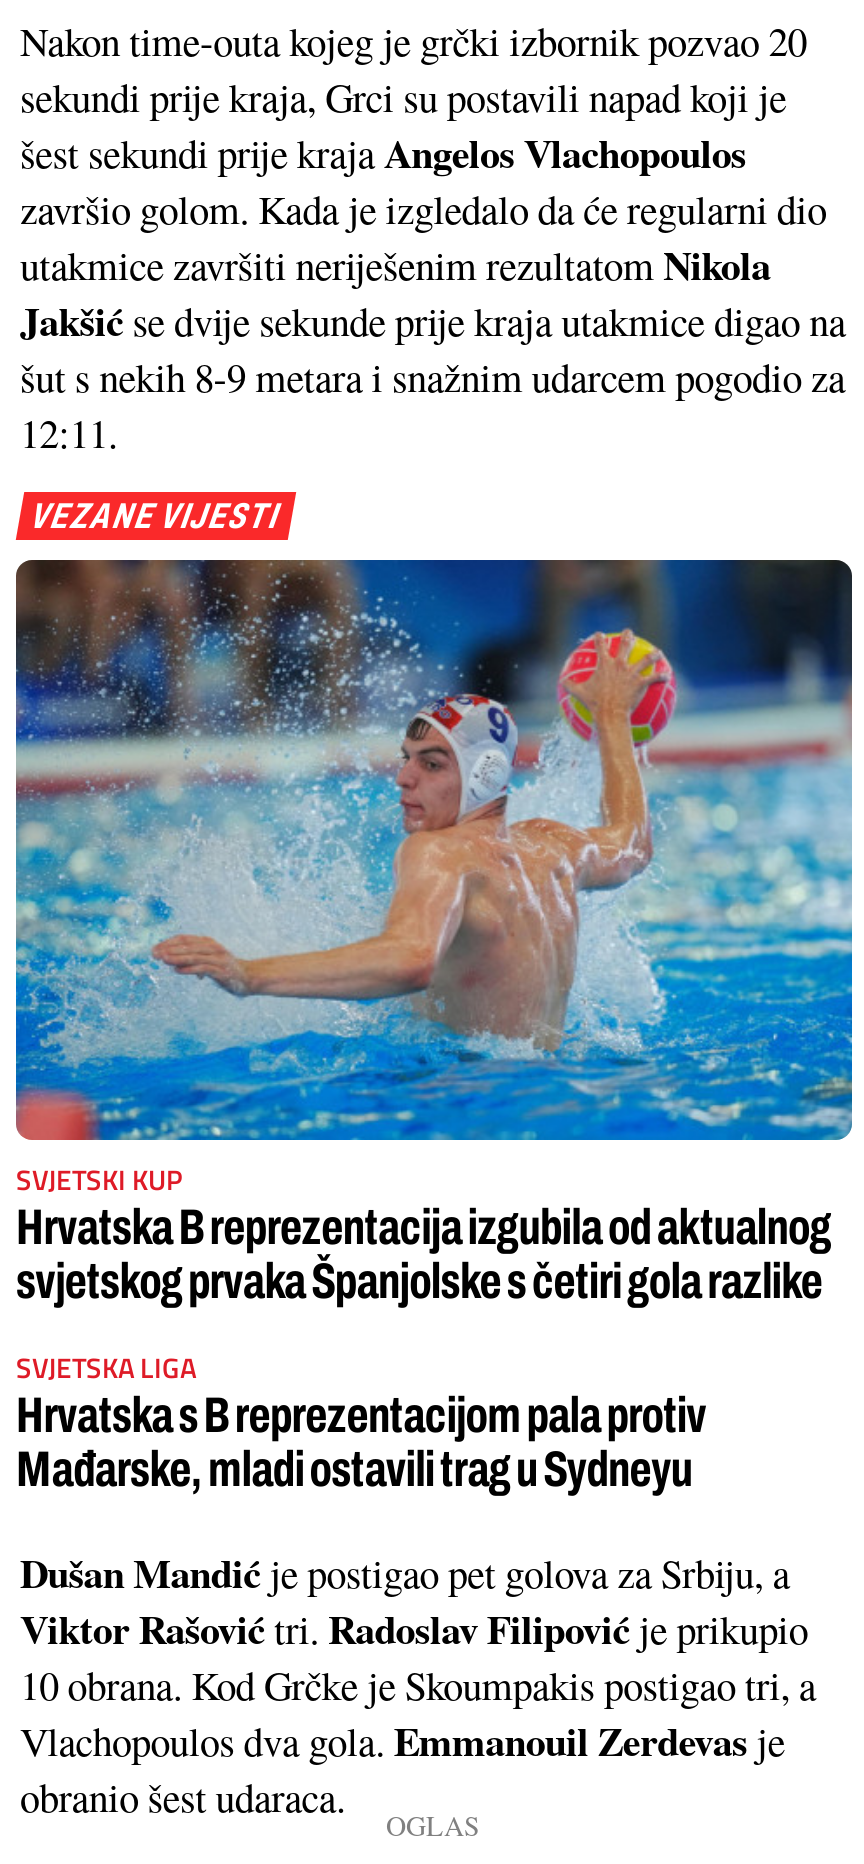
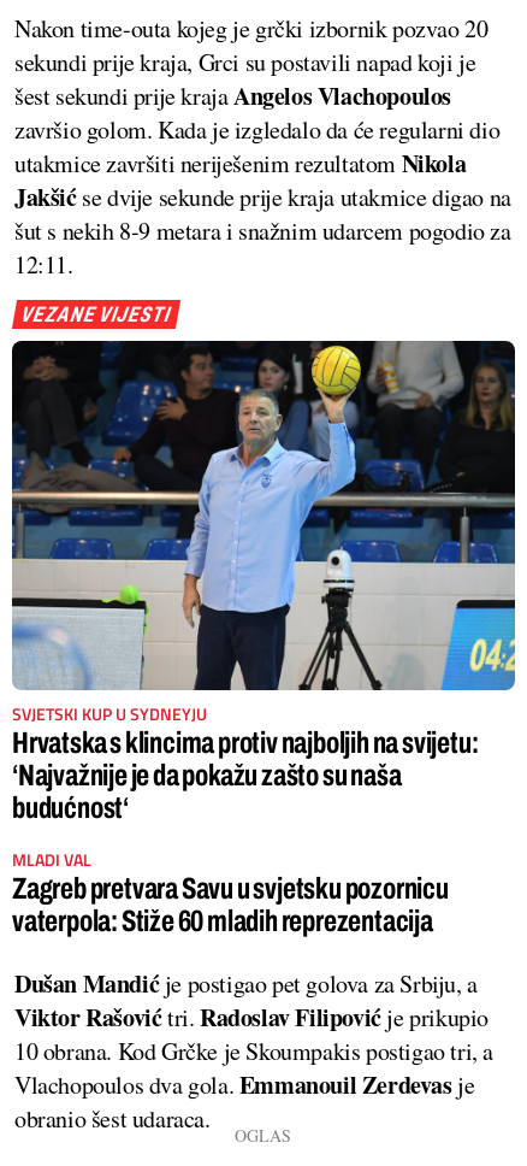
- [image]
- SVJETSKI KUP
- Hrvatska B reprezentacija izgubila od aktualnog
- svjetskog prvaka Španjolske s četiri gola razlike
+ [image]
+ SVJETSKI KUP U SYDNEYJU
+ Hrvatska s klincima protiv najboljih na svijetu:
+ ‘Najvažnije je da pokažu zašto su naša
+ budućnost‘

- SVJETSKA LIGA
- Hrvatska s B reprezentacijom pala protiv
- Mađarske, mladi ostavili trag u Sydneyu
+ MLADI VAL
+ Zagreb pretvara Savu u svjetsku pozornicu
+ vaterpola: Stiže 60 mladih reprezentacija
